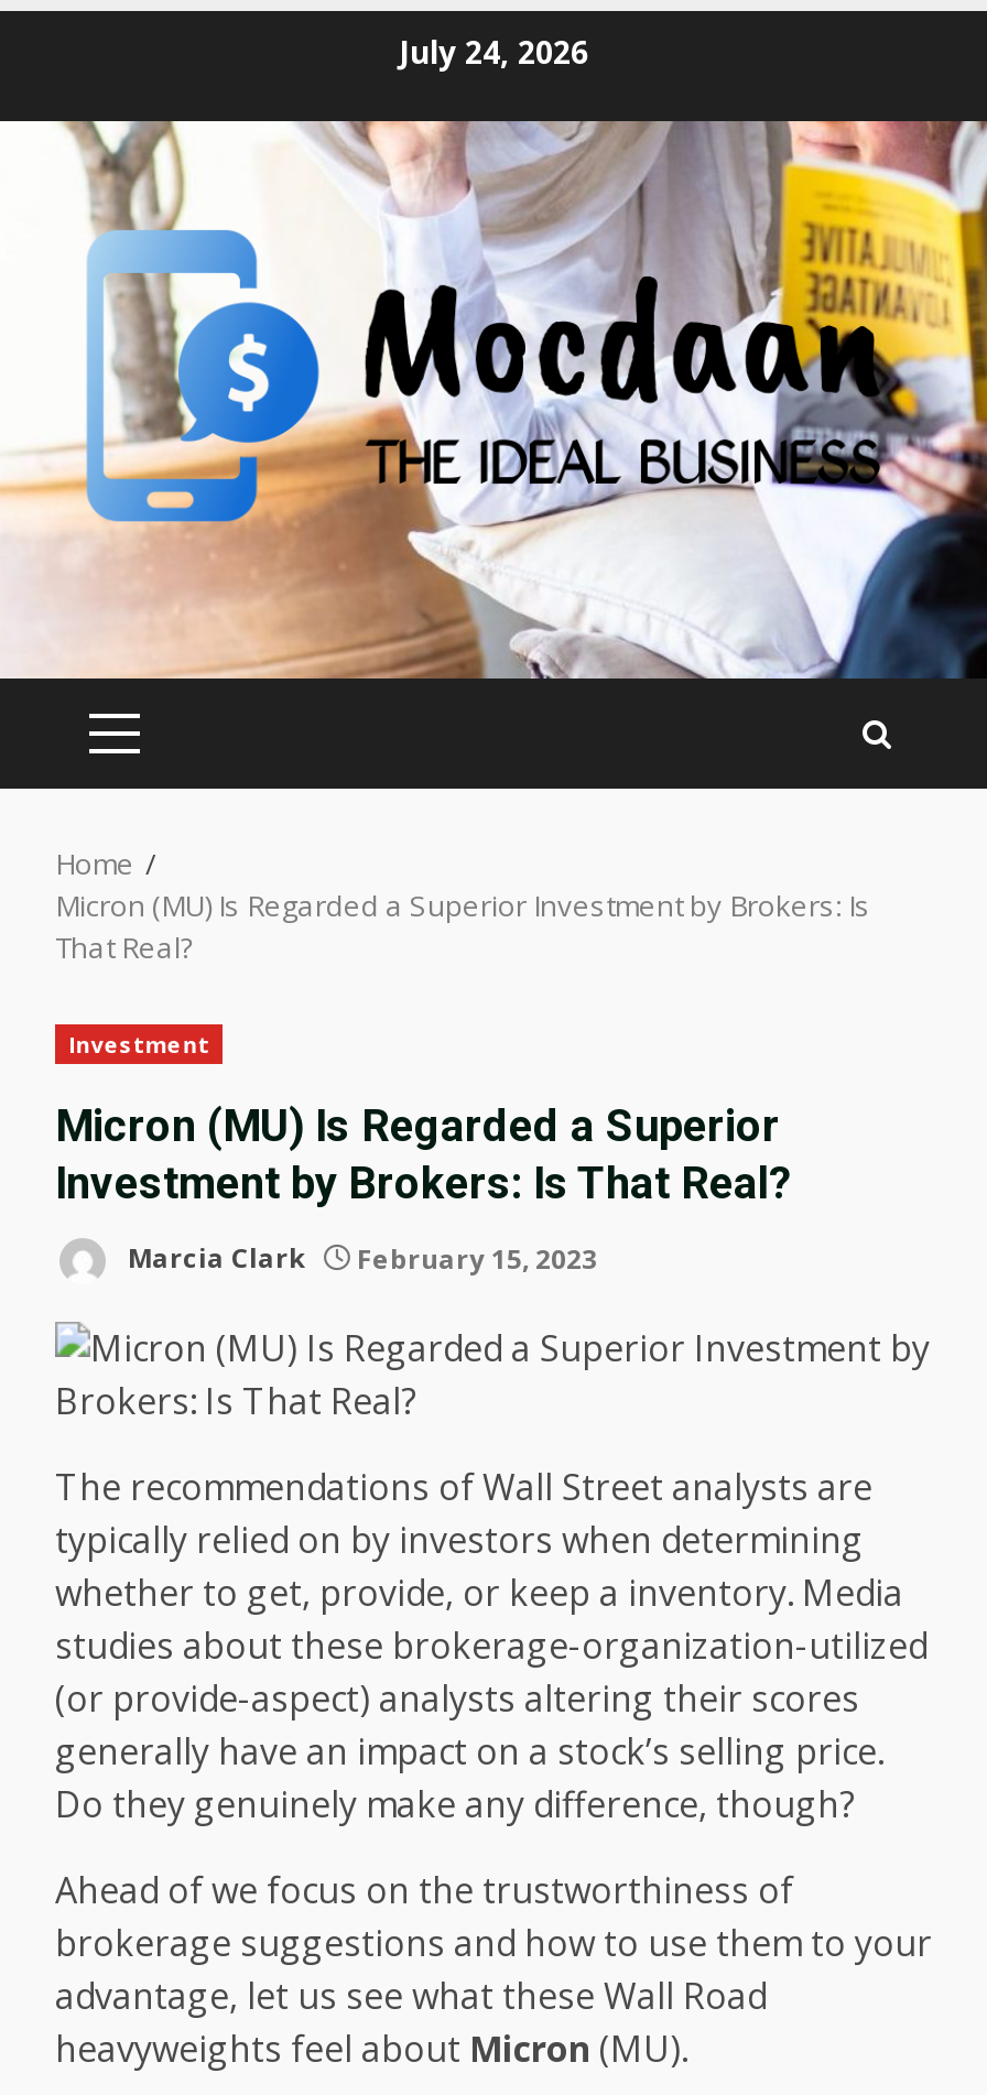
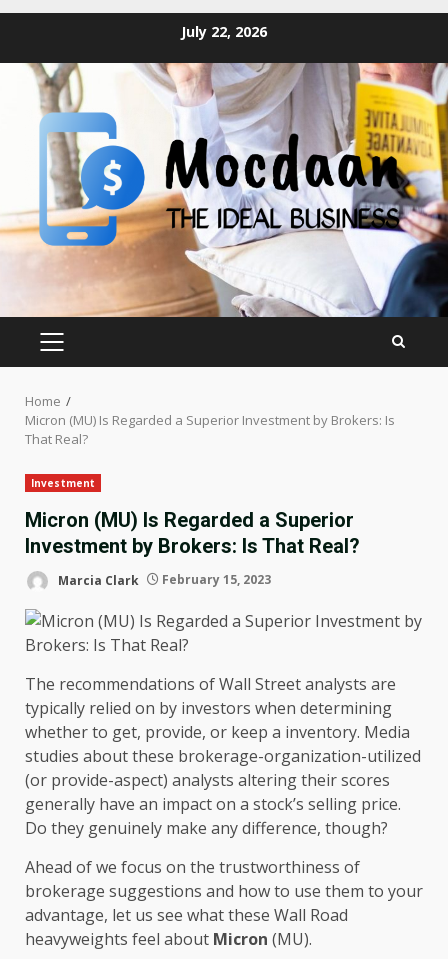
- July 24, 2026
+ July 22, 2026
